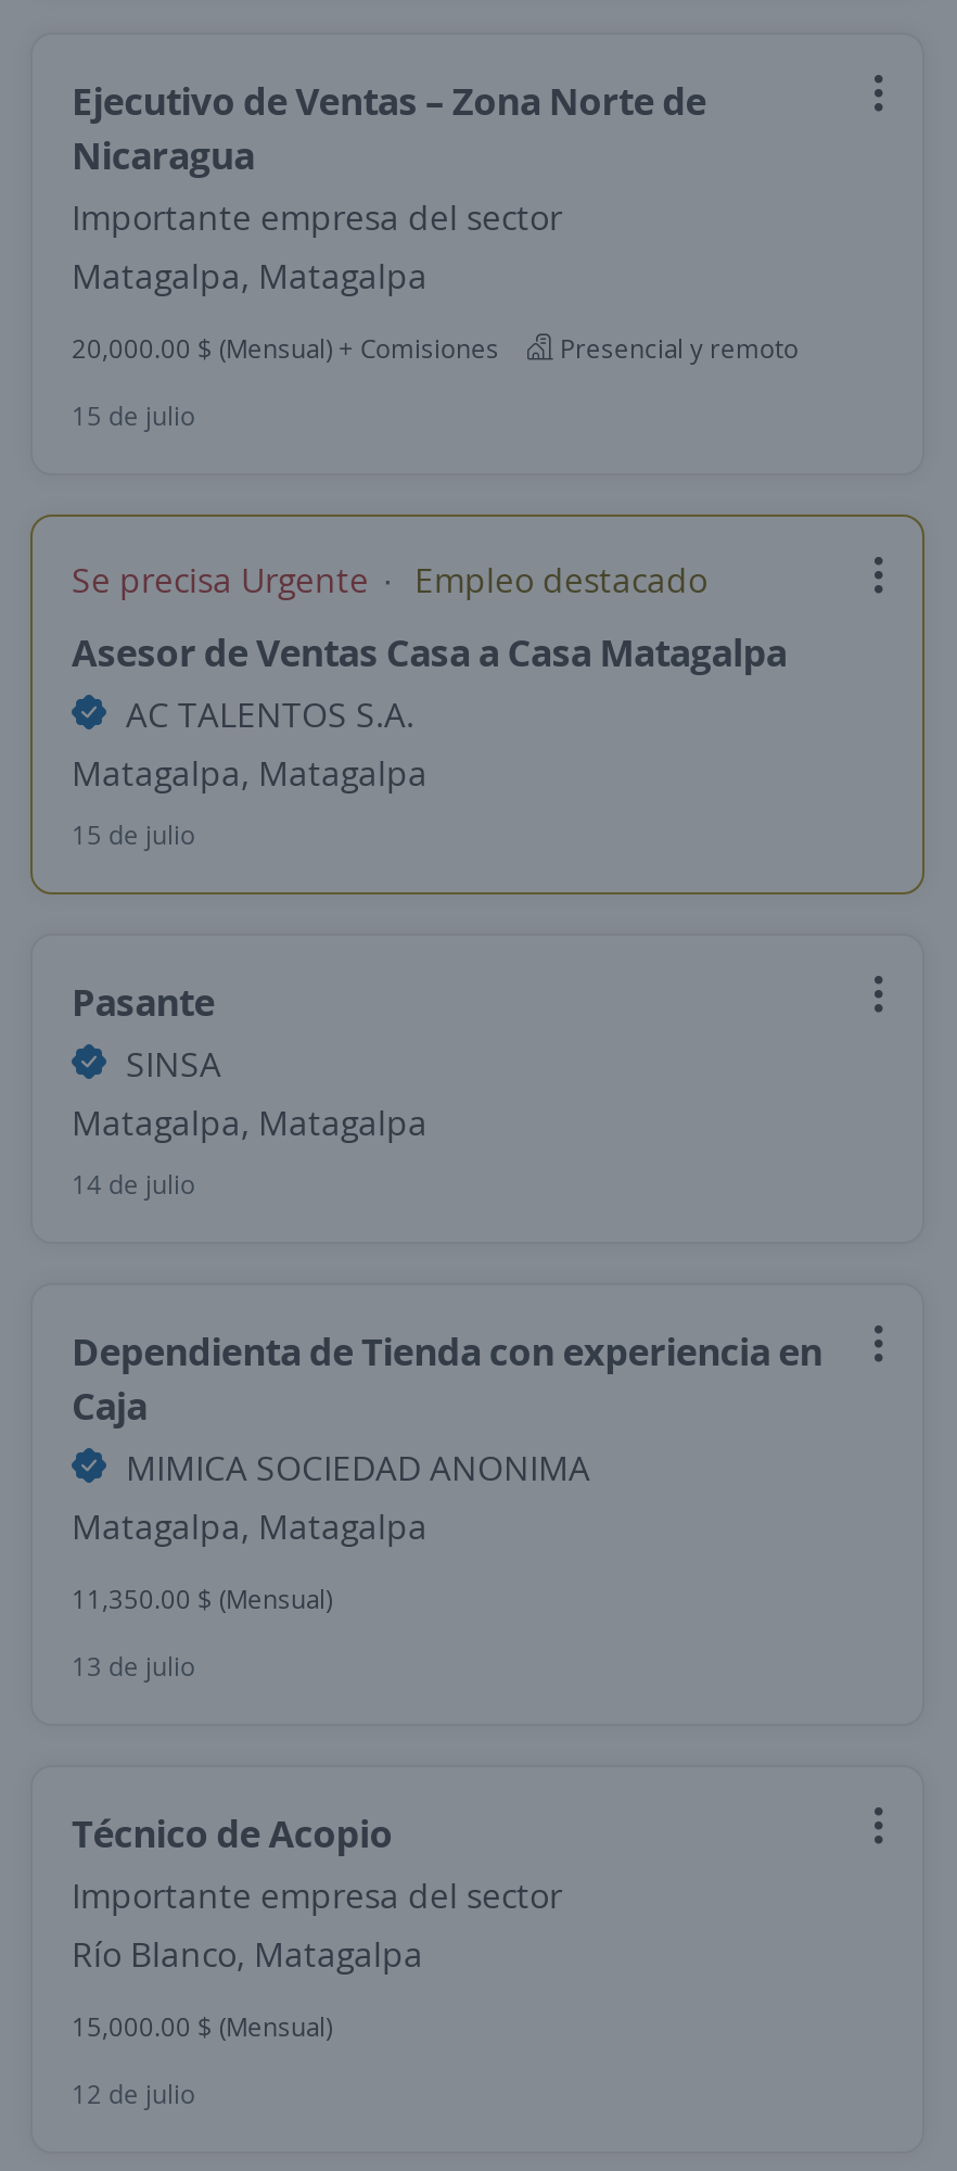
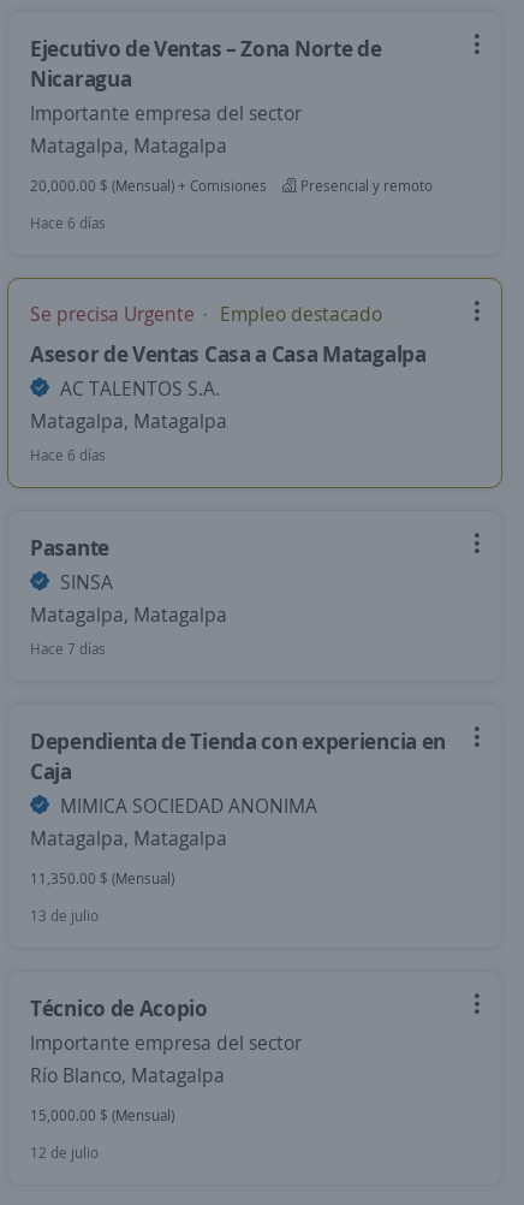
- 15 de julio
+ Hace 6 días

- 15 de julio
+ Hace 6 días

- 14 de julio
+ Hace 7 días
